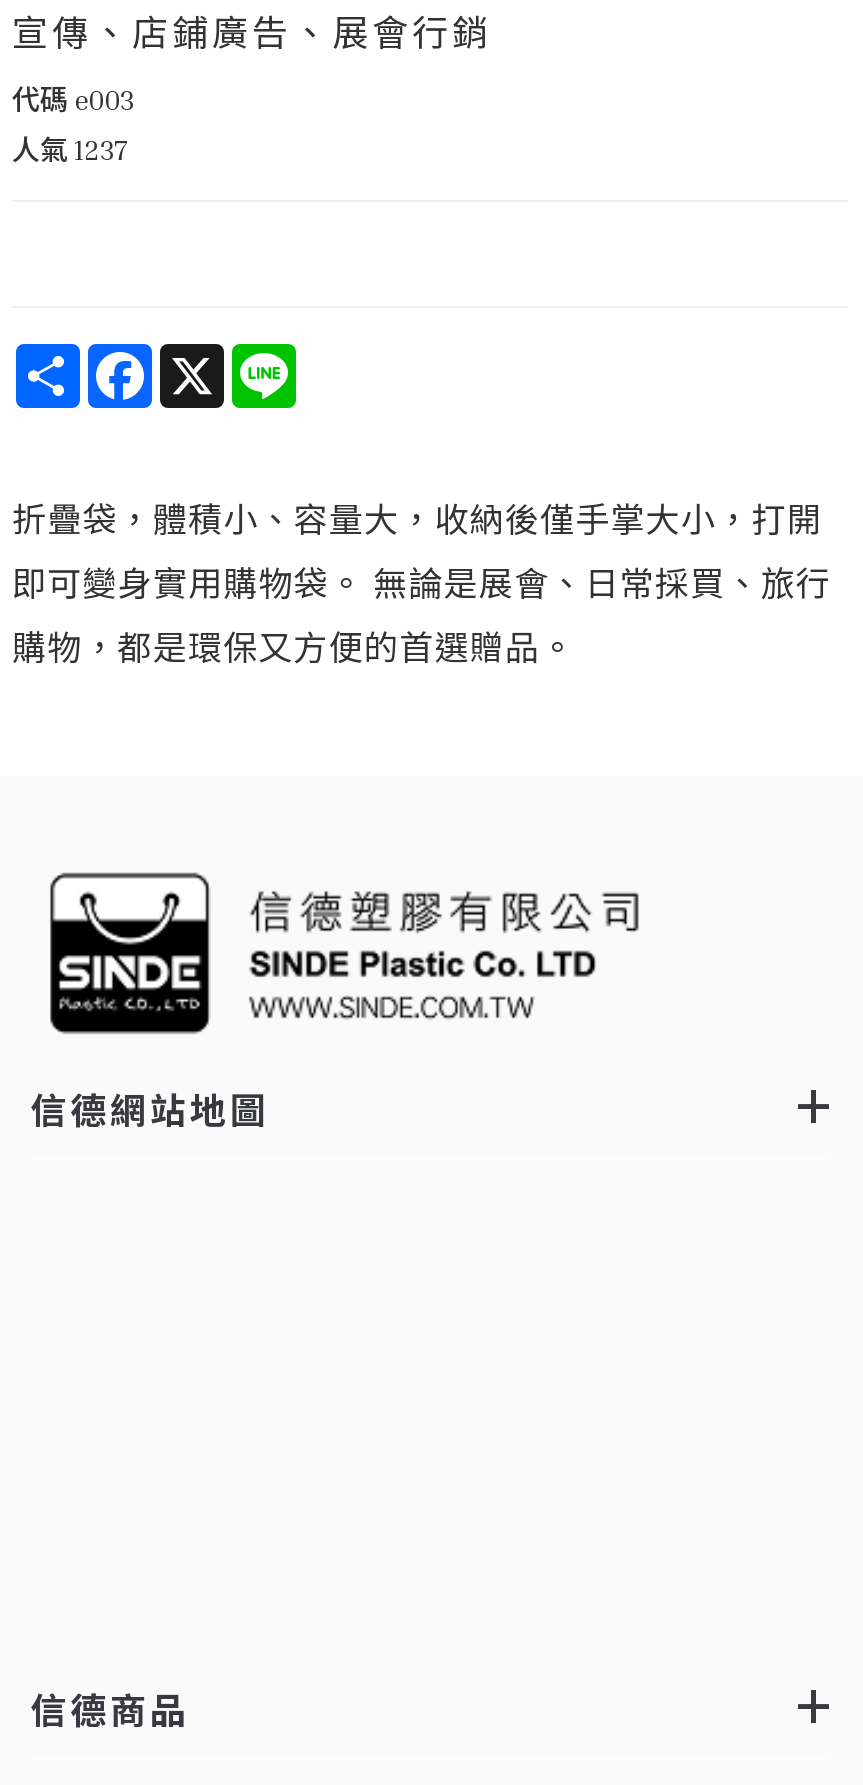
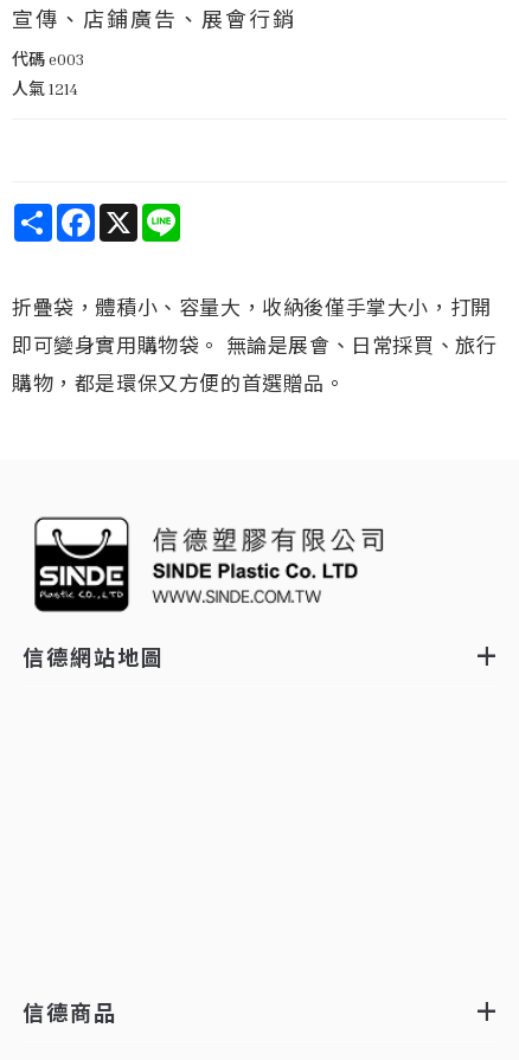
- 人氣1237
+ 人氣1214
